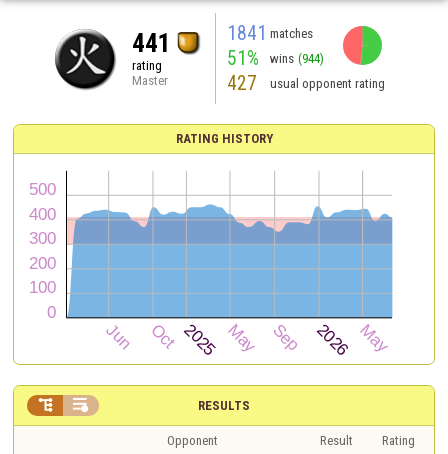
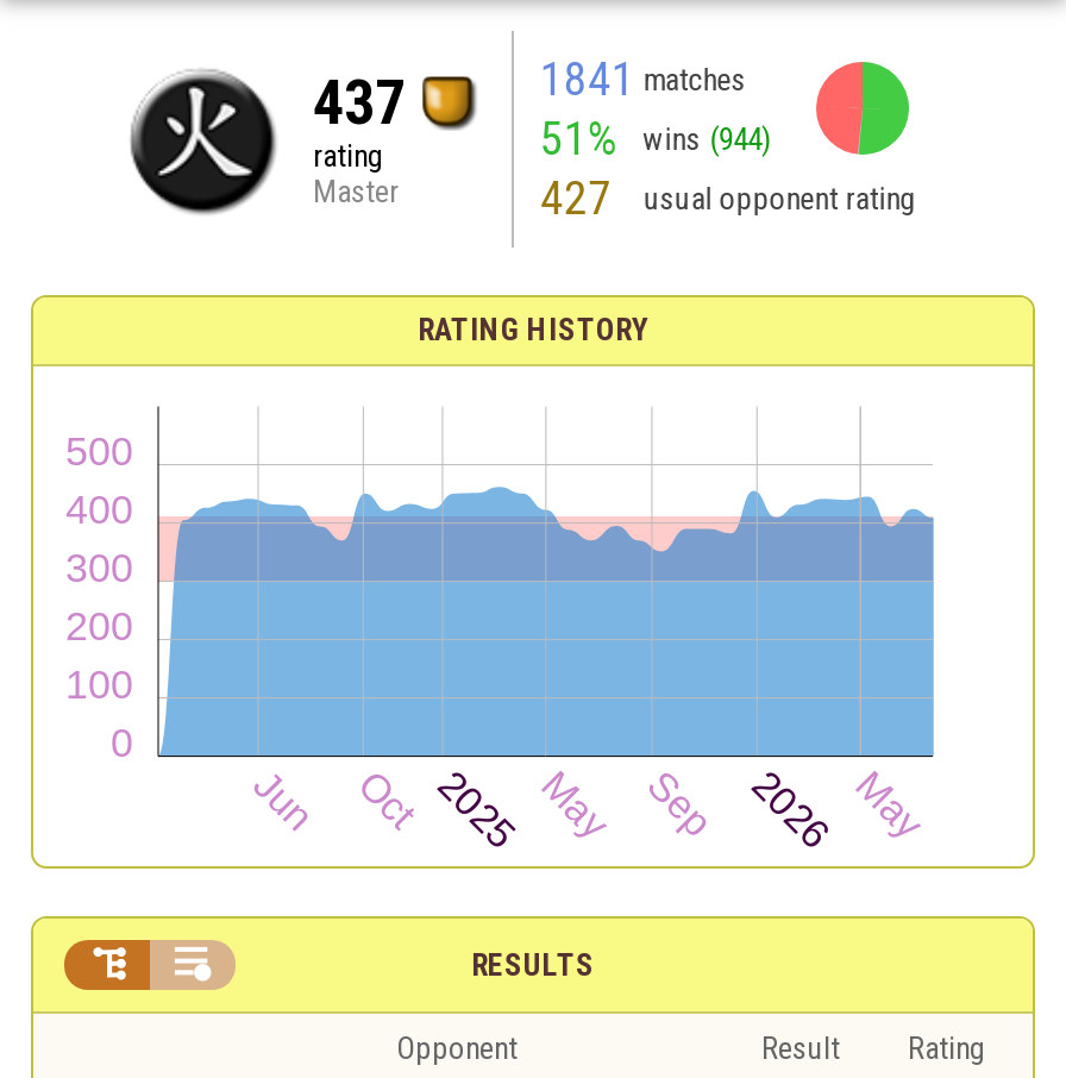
- 441
+ 437
